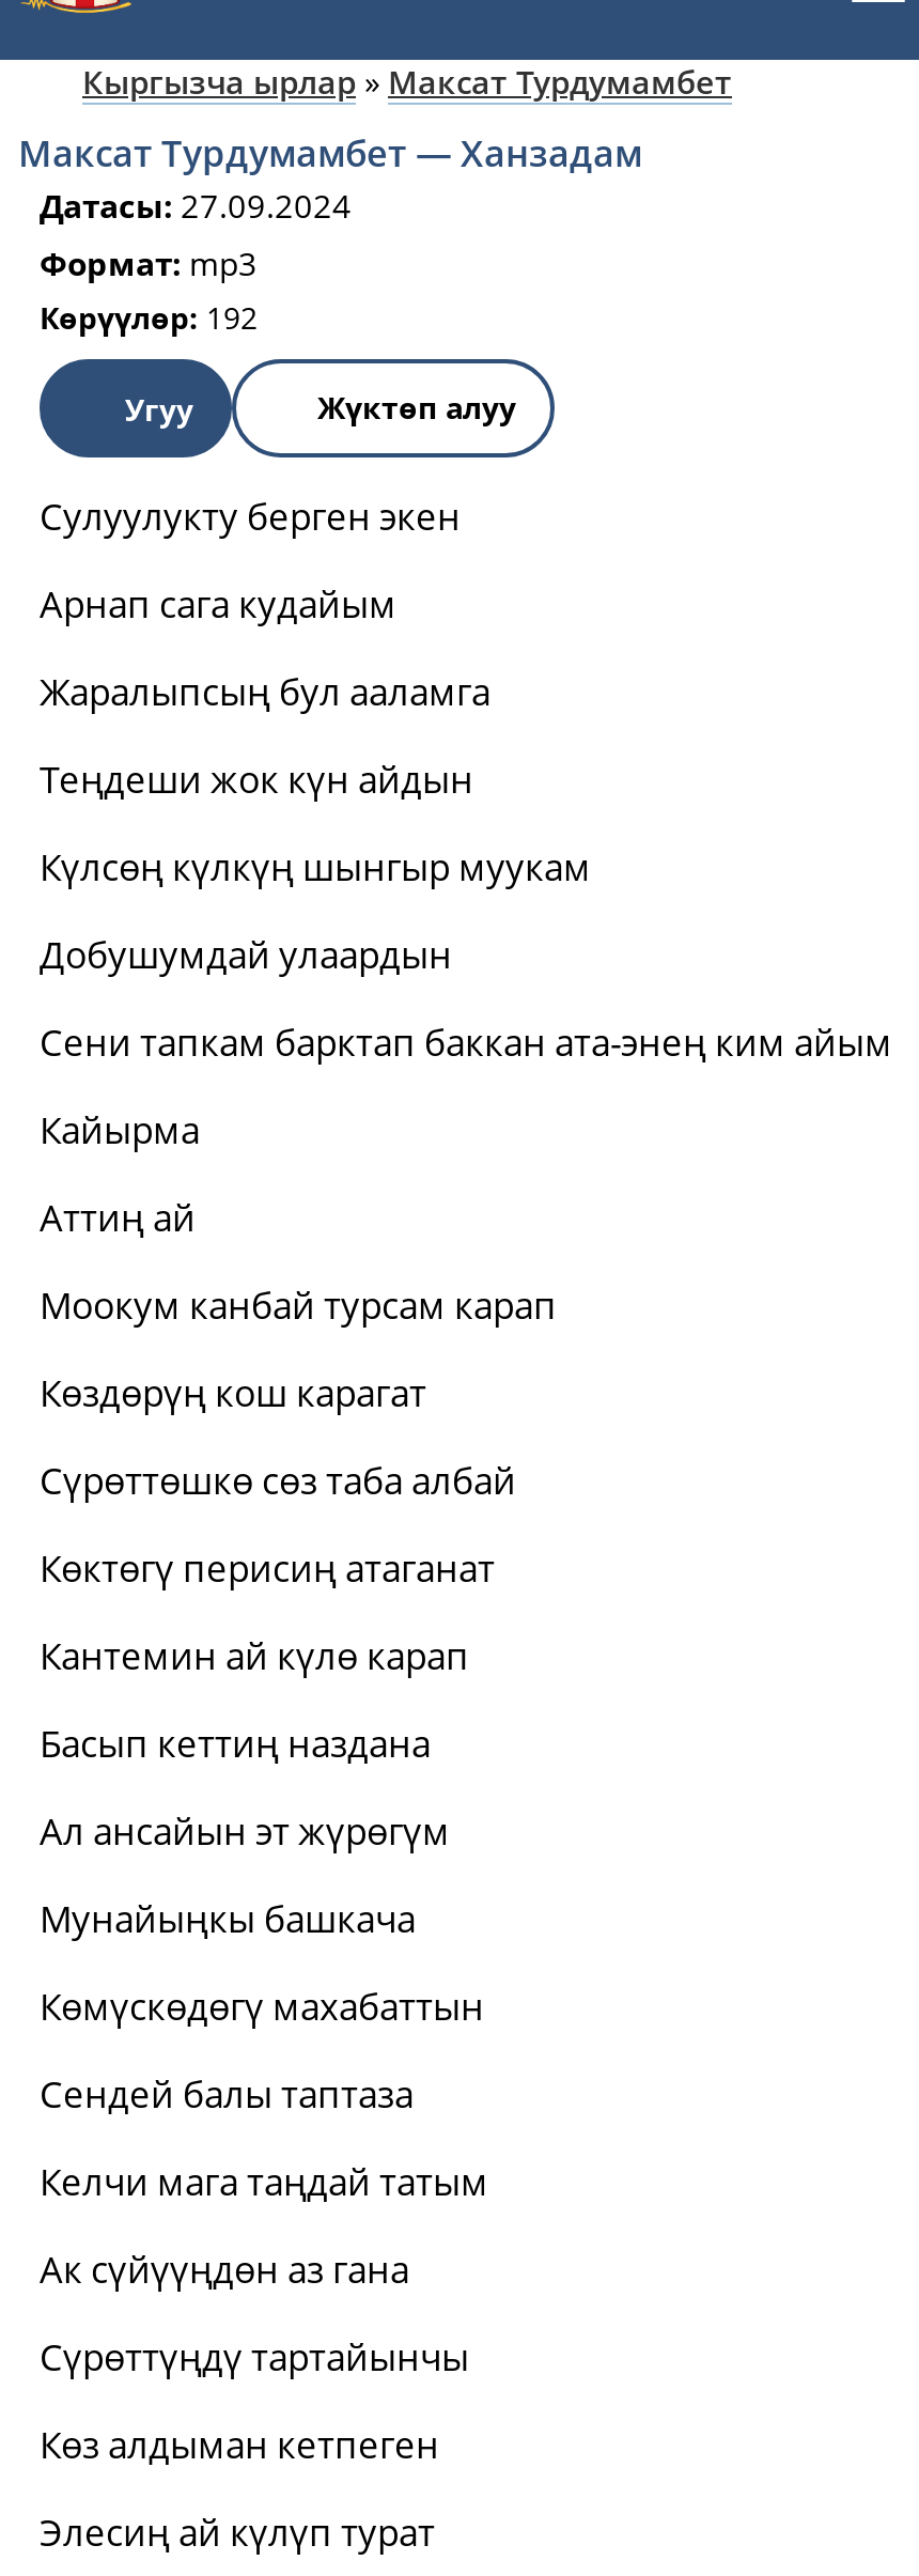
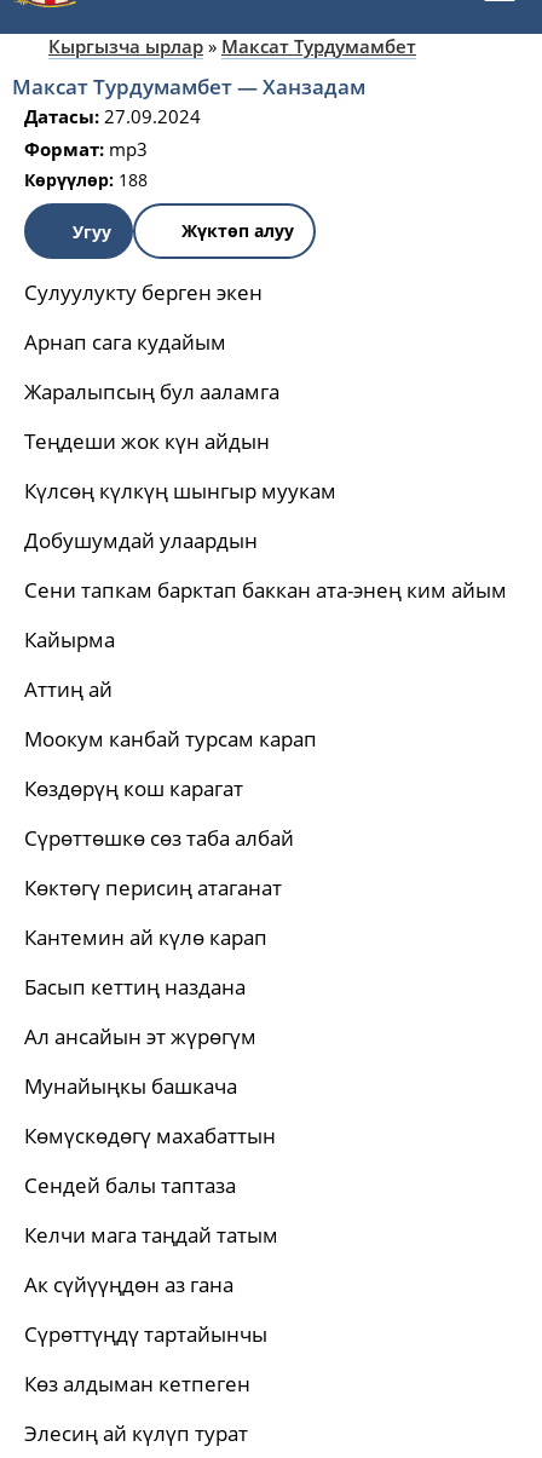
- Көрүүлөр: 192
+ Көрүүлөр: 188
